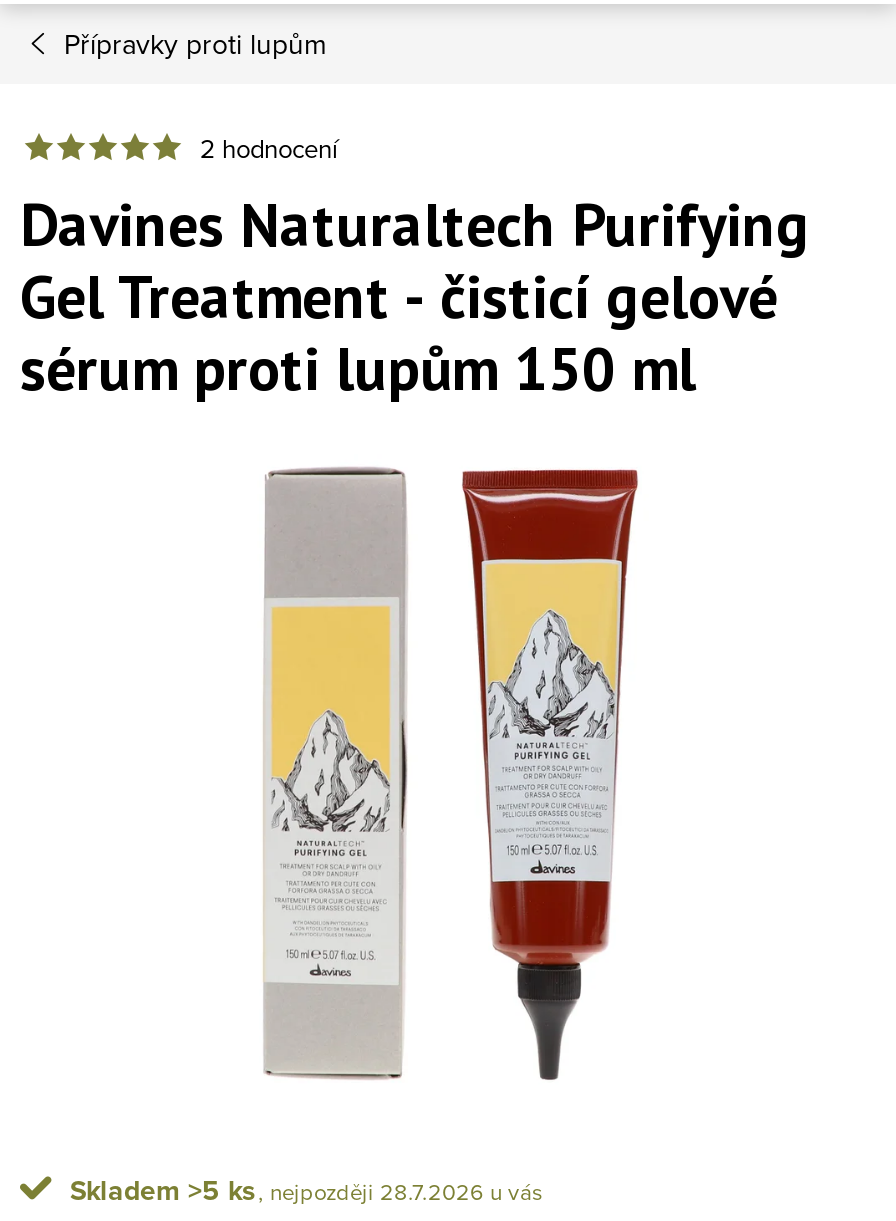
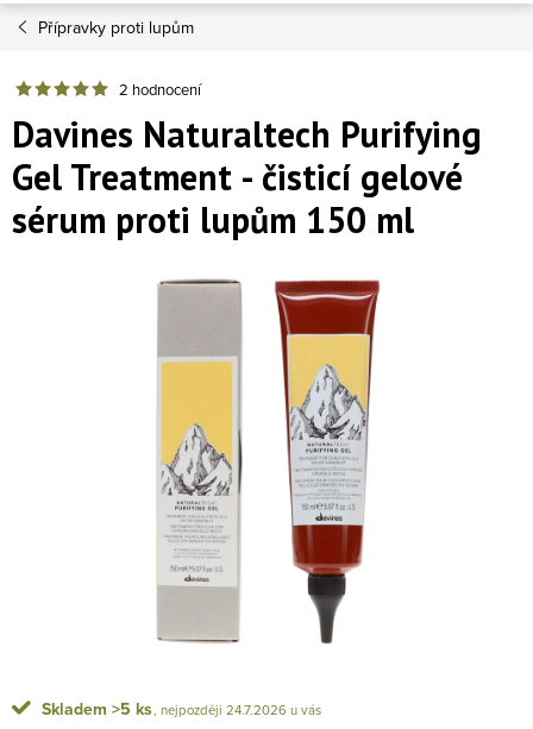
- 28.7.2026
+ 24.7.2026
